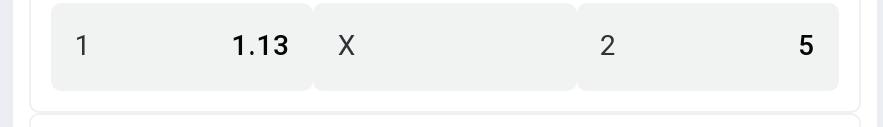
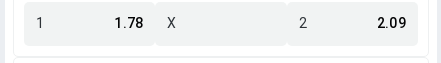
- 1.13 X
+ 1.78 X

- 5
+ 2.09
